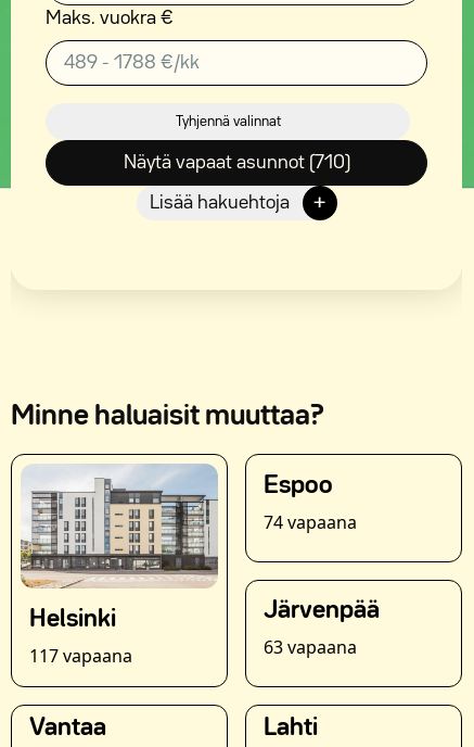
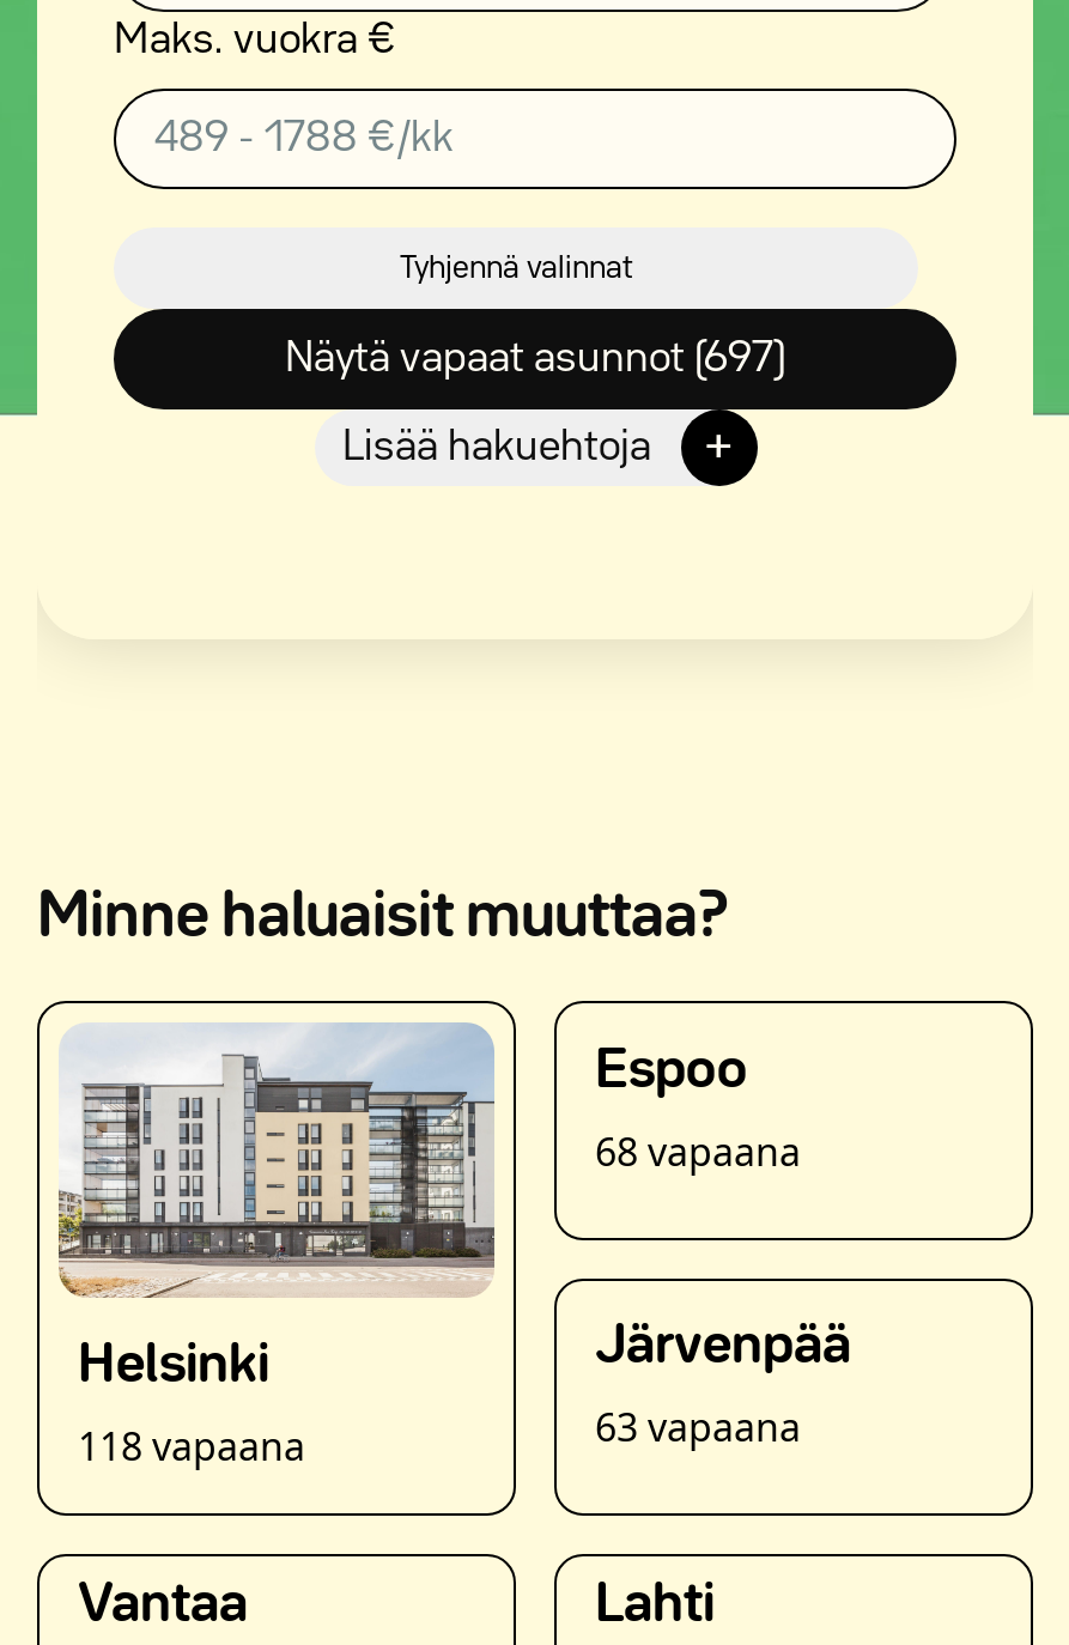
- Näytä vapaat asunnot (710)
+ Näytä vapaat asunnot (697)

- 74 vapaana
+ 68 vapaana

- 117 vapaana
+ 118 vapaana
